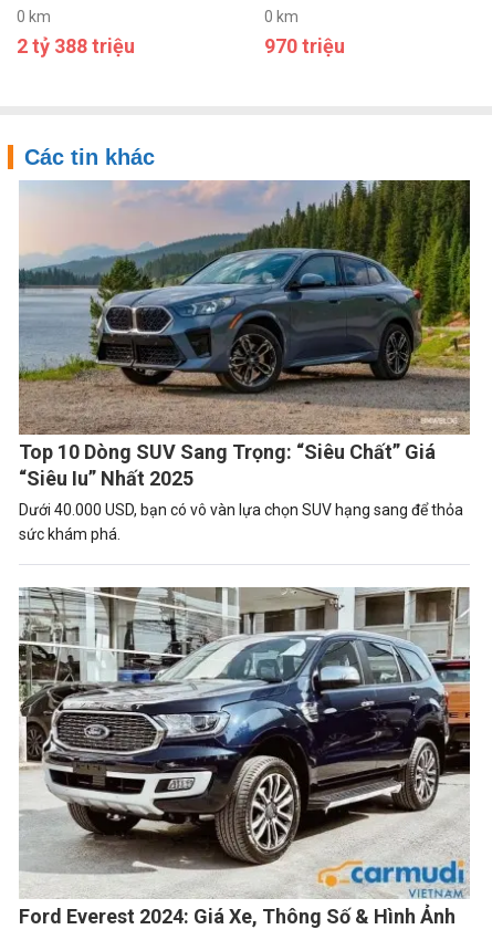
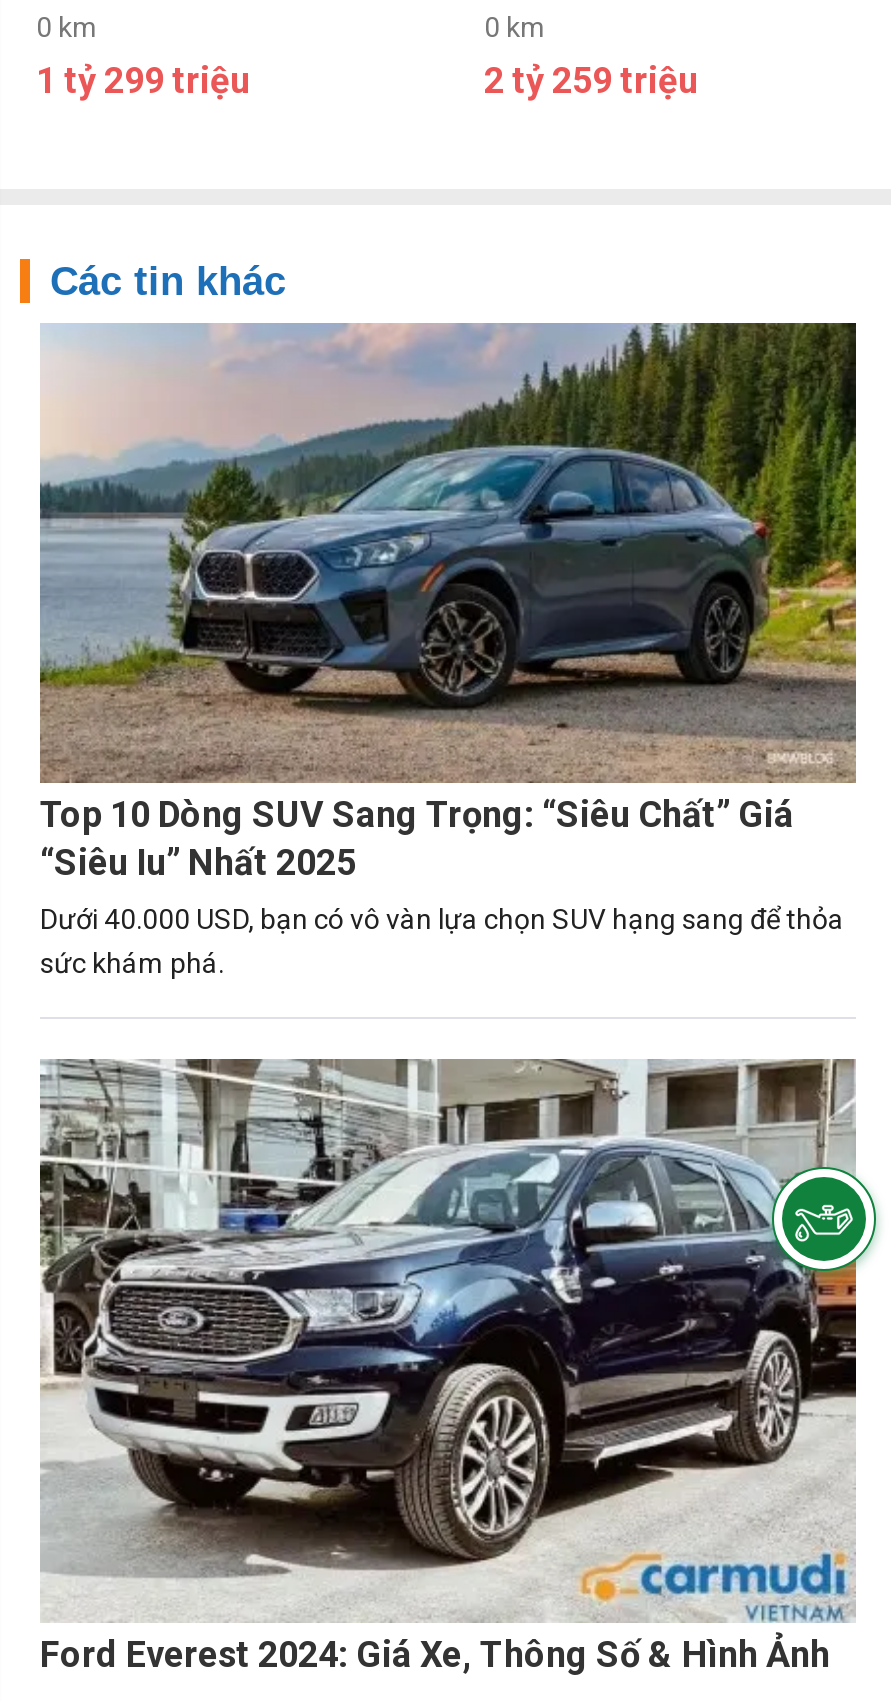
- 2 tỷ 388 triệu
+ 1 tỷ 299 triệu

- 970 triệu
+ 2 tỷ 259 triệu

- [image]
+ [image]
